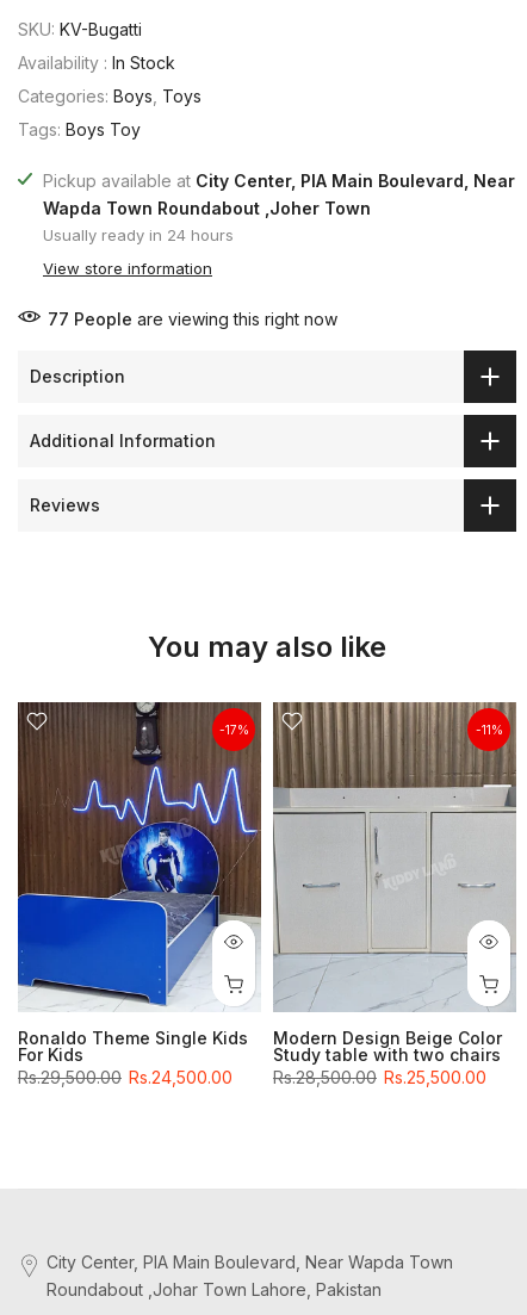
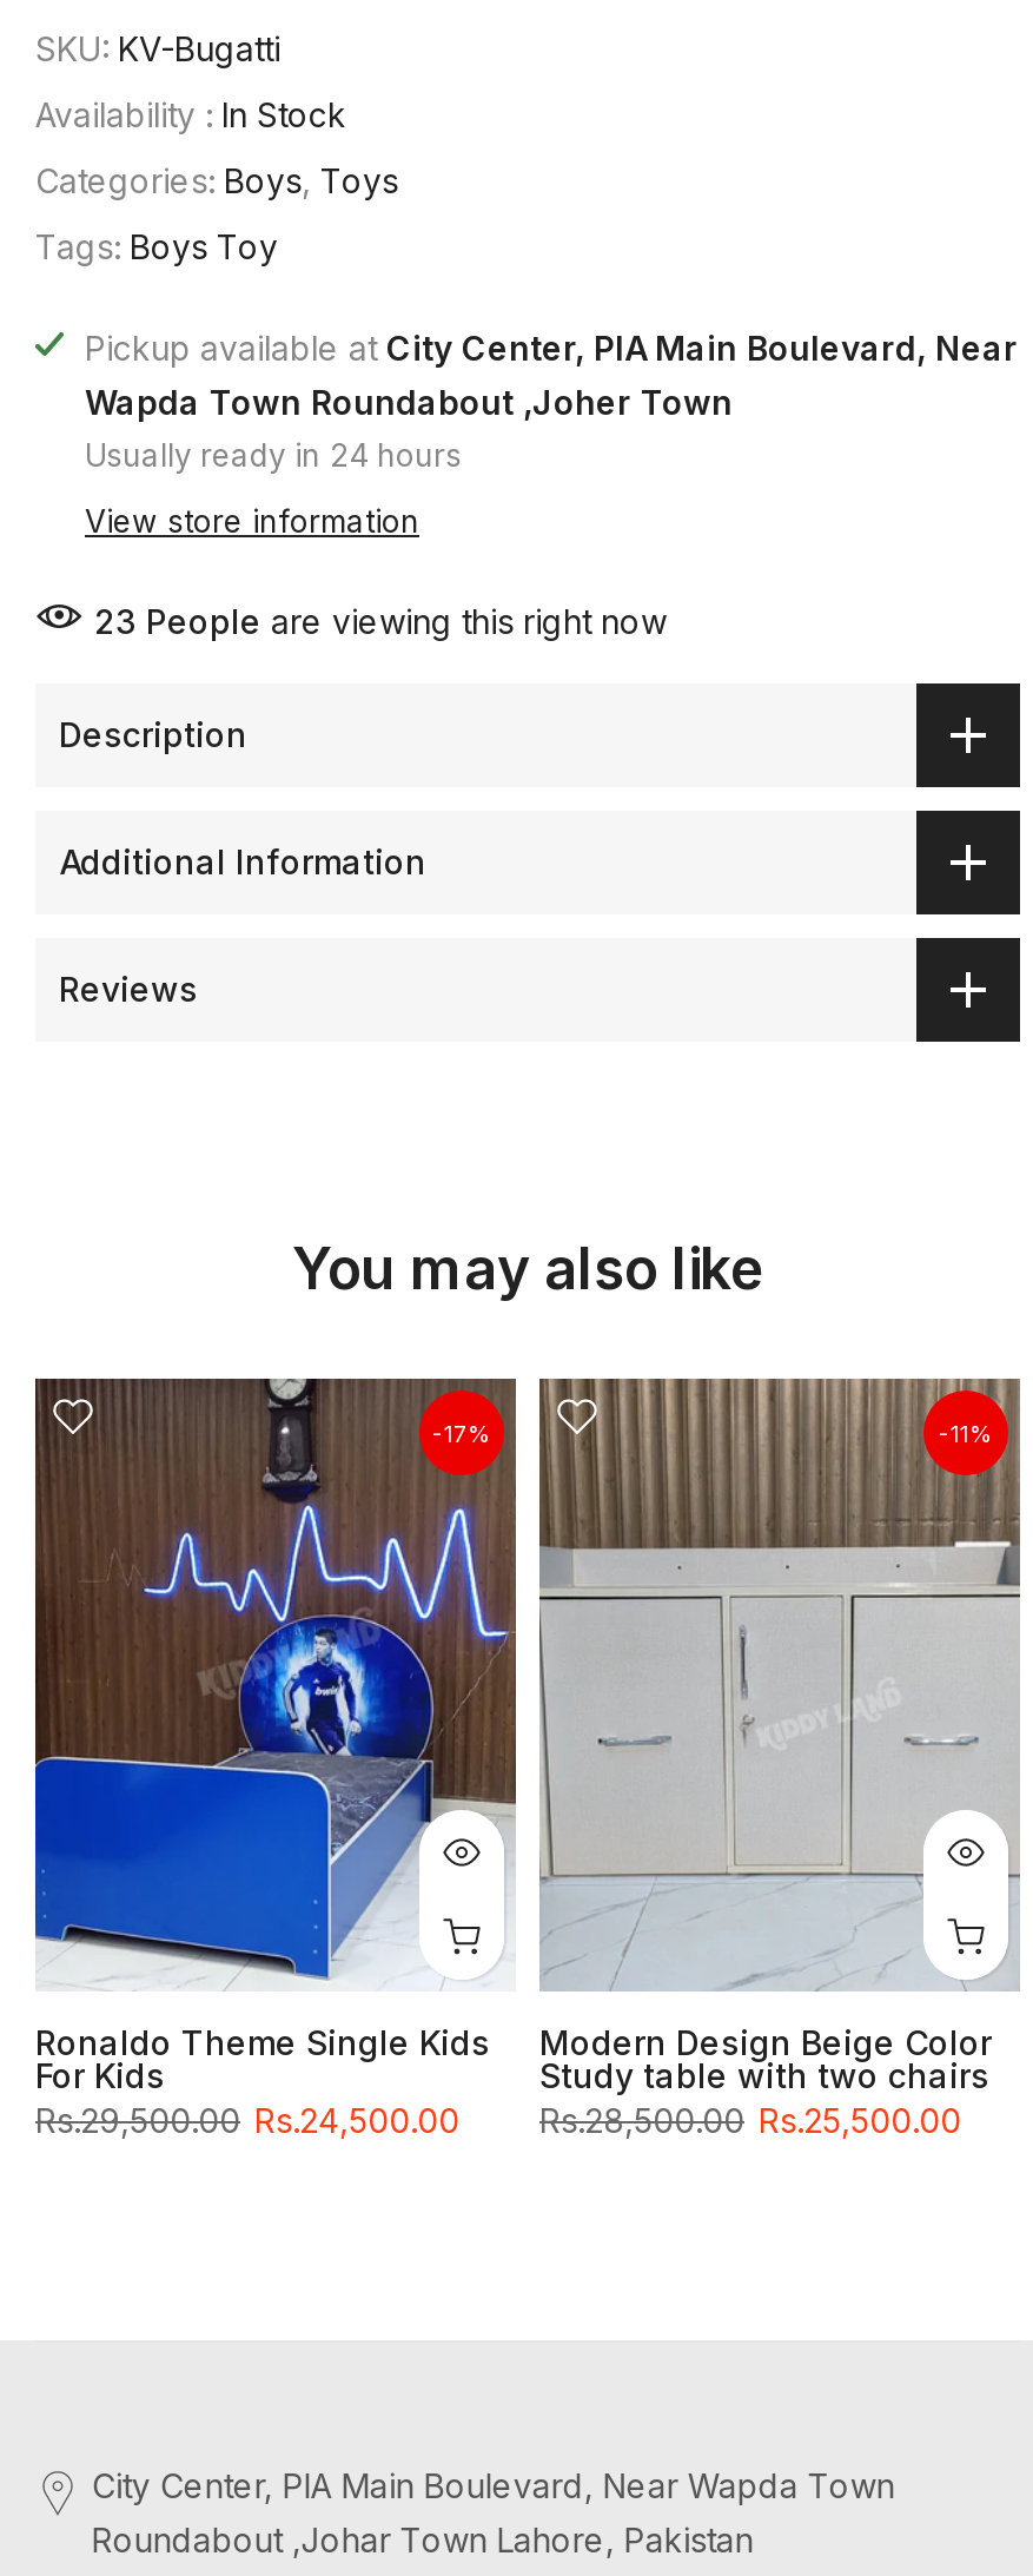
- 77 People are viewing this right now
+ 23 People are viewing this right now
